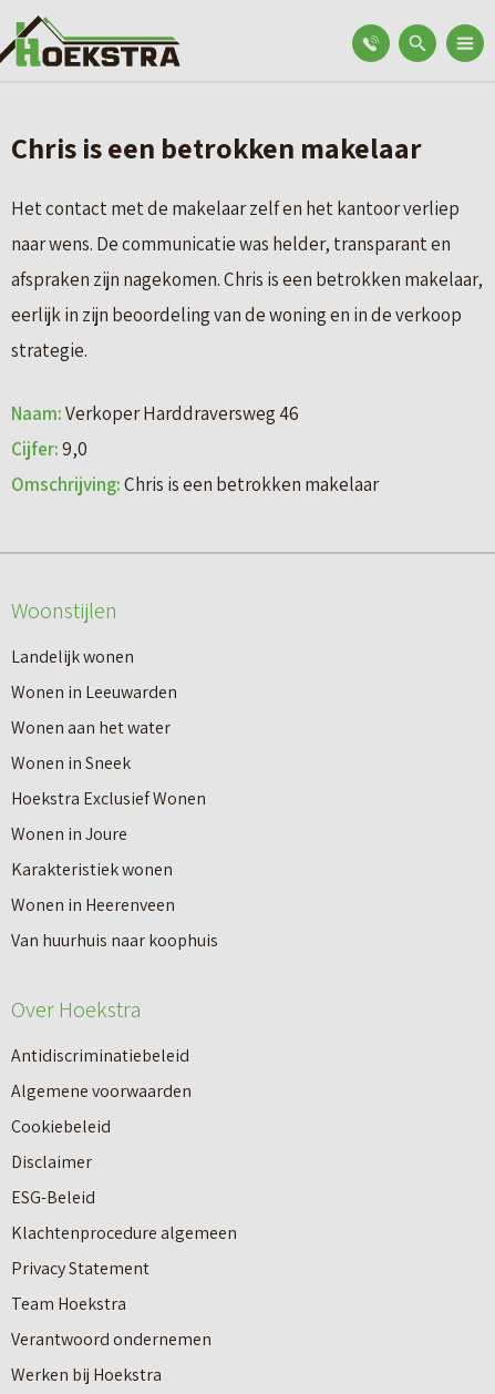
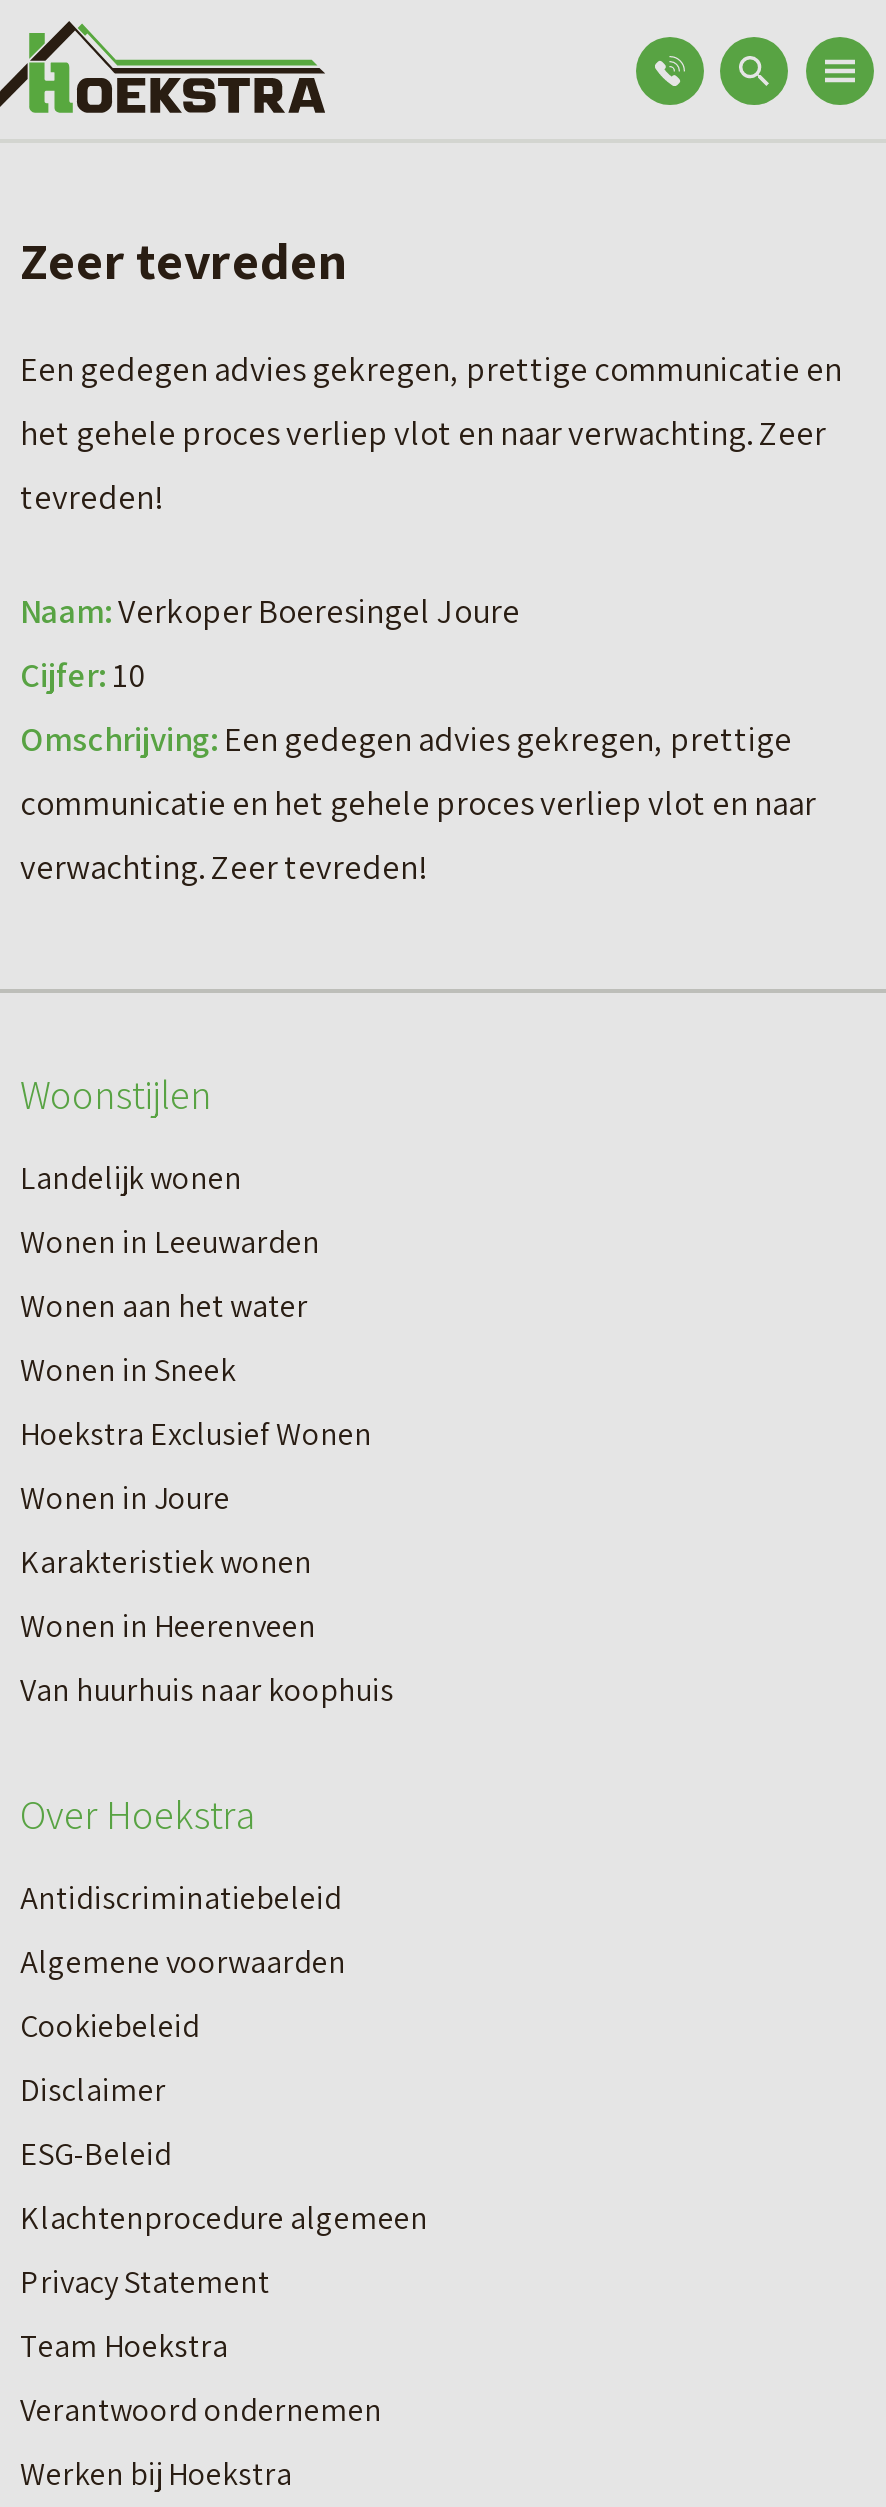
- Chris is een betrokken makelaar
+ Zeer tevreden

- Het contact met de makelaar zelf en het kantoor verliep
+ Een gedegen advies gekregen, prettige communicatie en

- naar wens. De communicatie was helder, transparant en
+ het gehele proces verliep vlot en naar verwachting. Zeer

- afspraken zijn nagekomen. Chris is een betrokken makelaar,
+ tevreden!

- eerlijk in zijn beoordeling van de woning en in de verkoop
+ Naam:Verkoper Boeresingel Joure

- strategie.
+ Cijfer: 10

- Naam: Verkoper Harddraversweg 46
+ Omschrijving: Een gedegen advies gekregen, prettige

- Cijfer: 9,0
+ communicatie en het gehele proces verliep vlot en naar

- Omschrijving: Chris is een betrokken makelaar
+ verwachting. Zeer tevreden!
